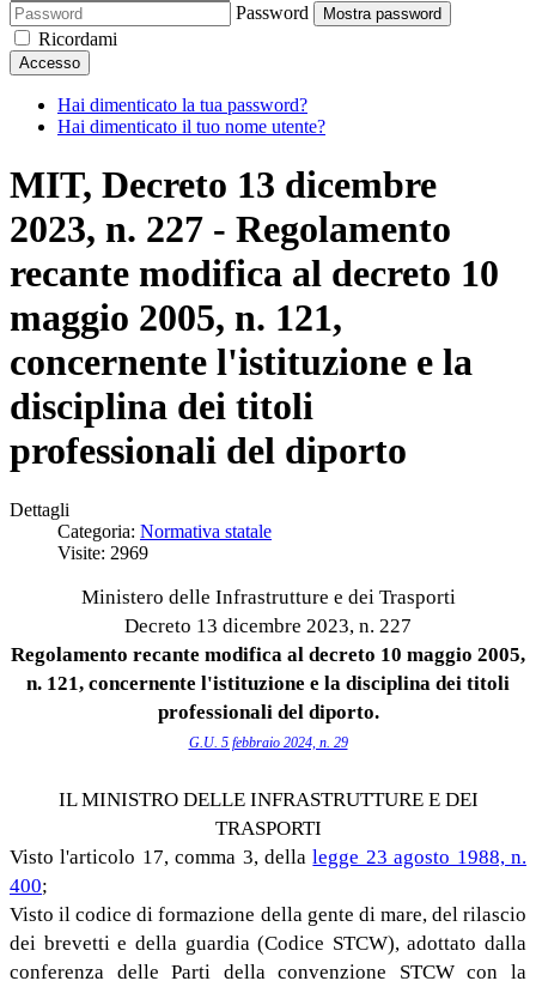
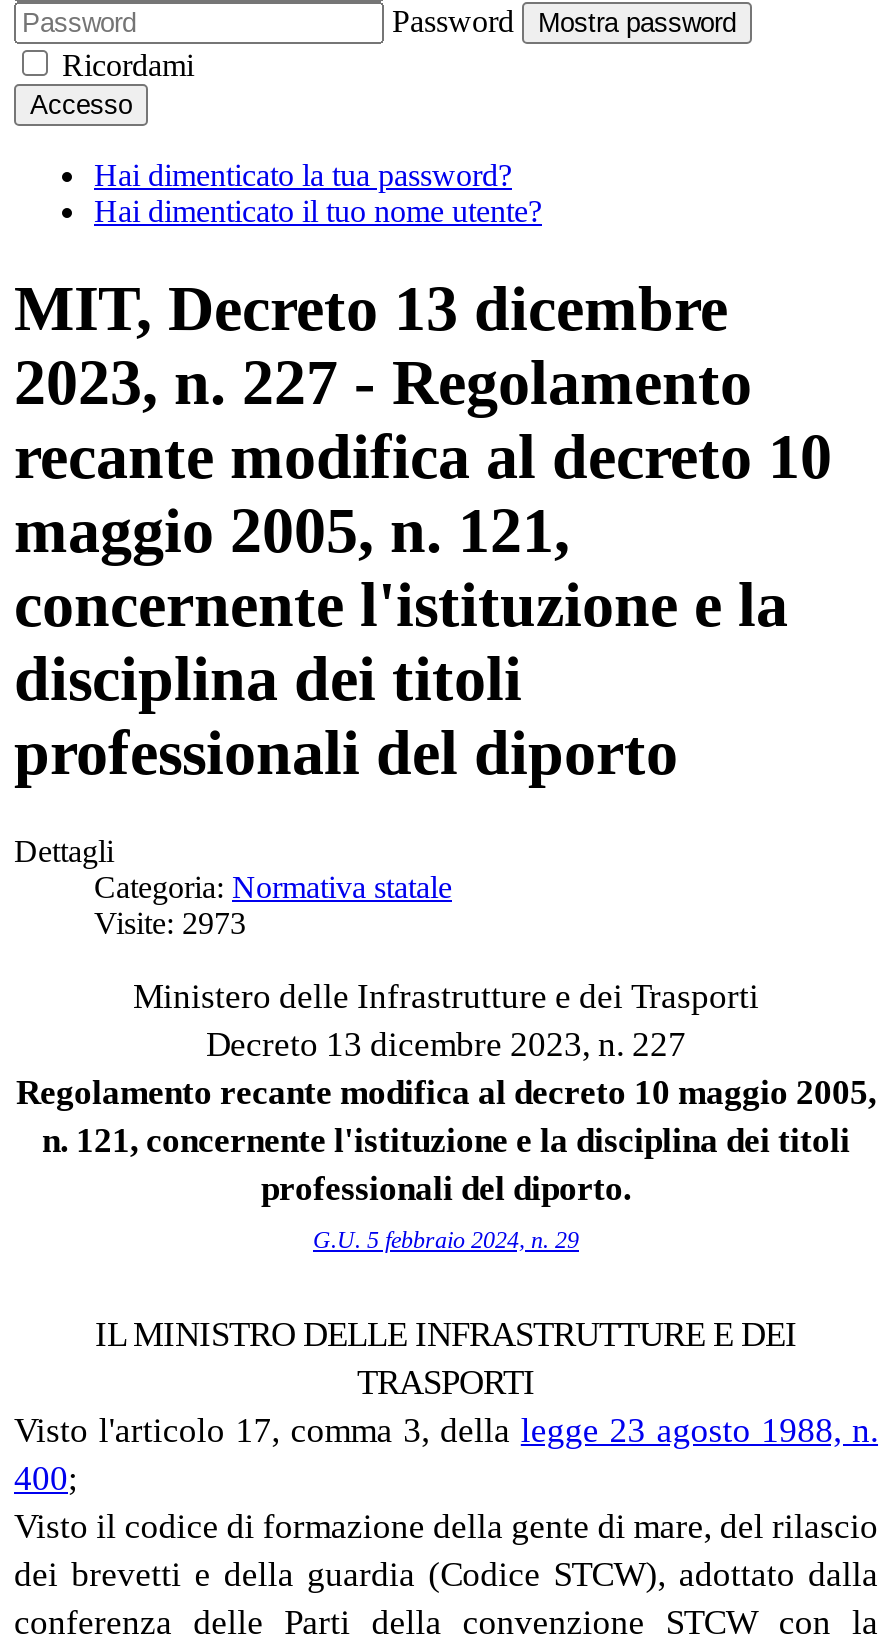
- Visite: 2969
+ Visite: 2973
